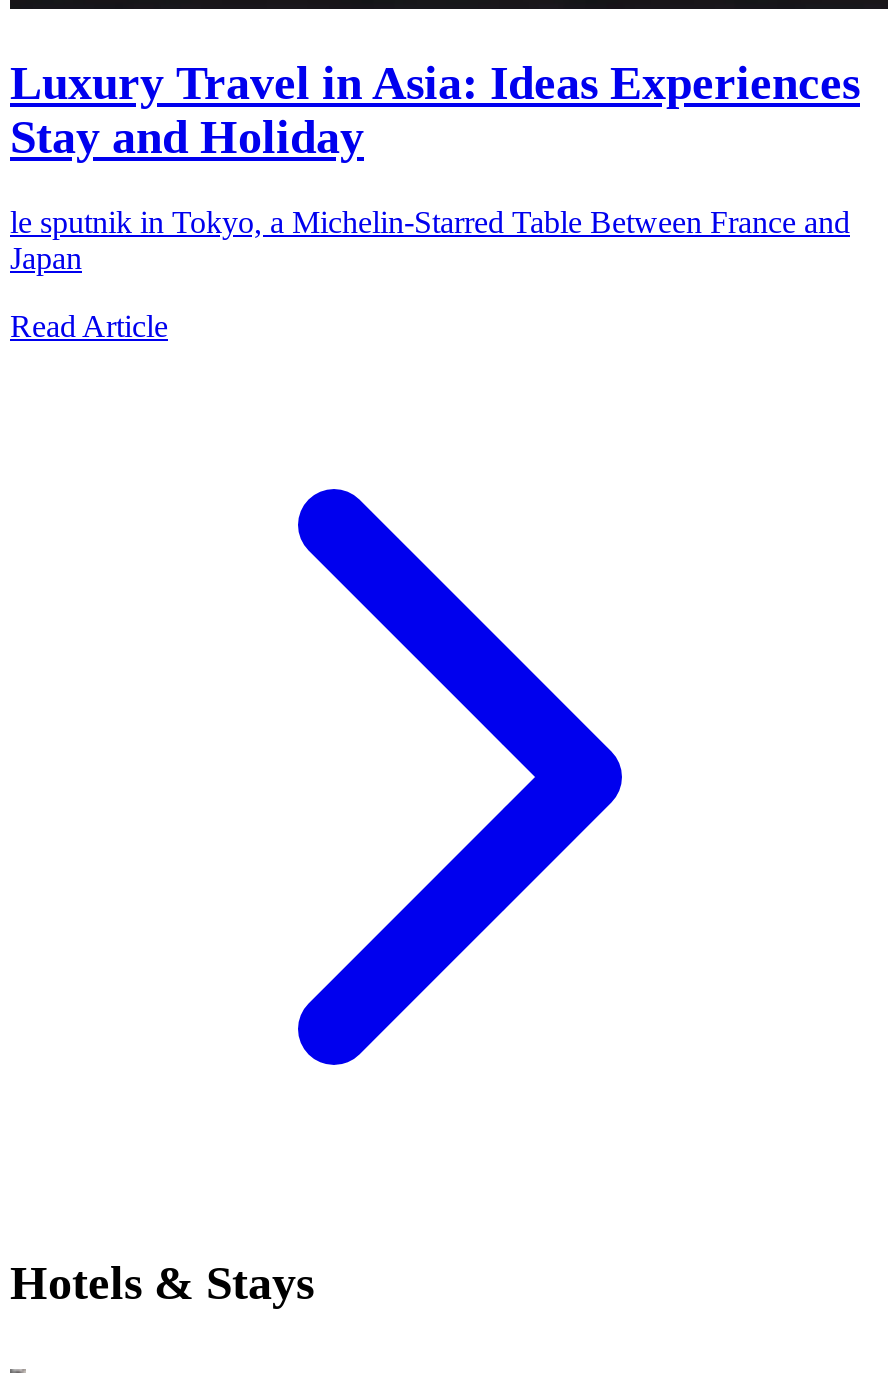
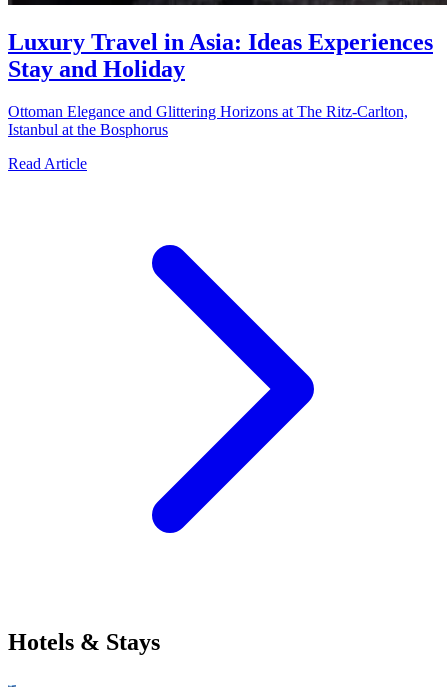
- le sputnik in Tokyo, a Michelin-Starred Table Between France and
- Japan
+ Ottoman Elegance and Glittering Horizons at The Ritz-Carlton,
+ Istanbul at the Bosphorus
